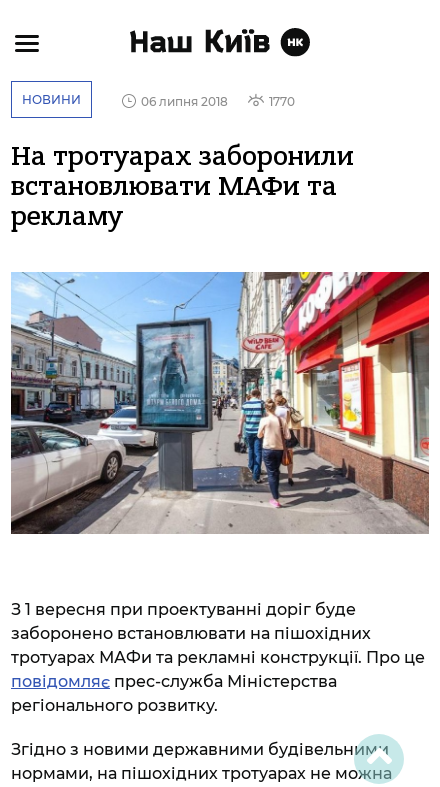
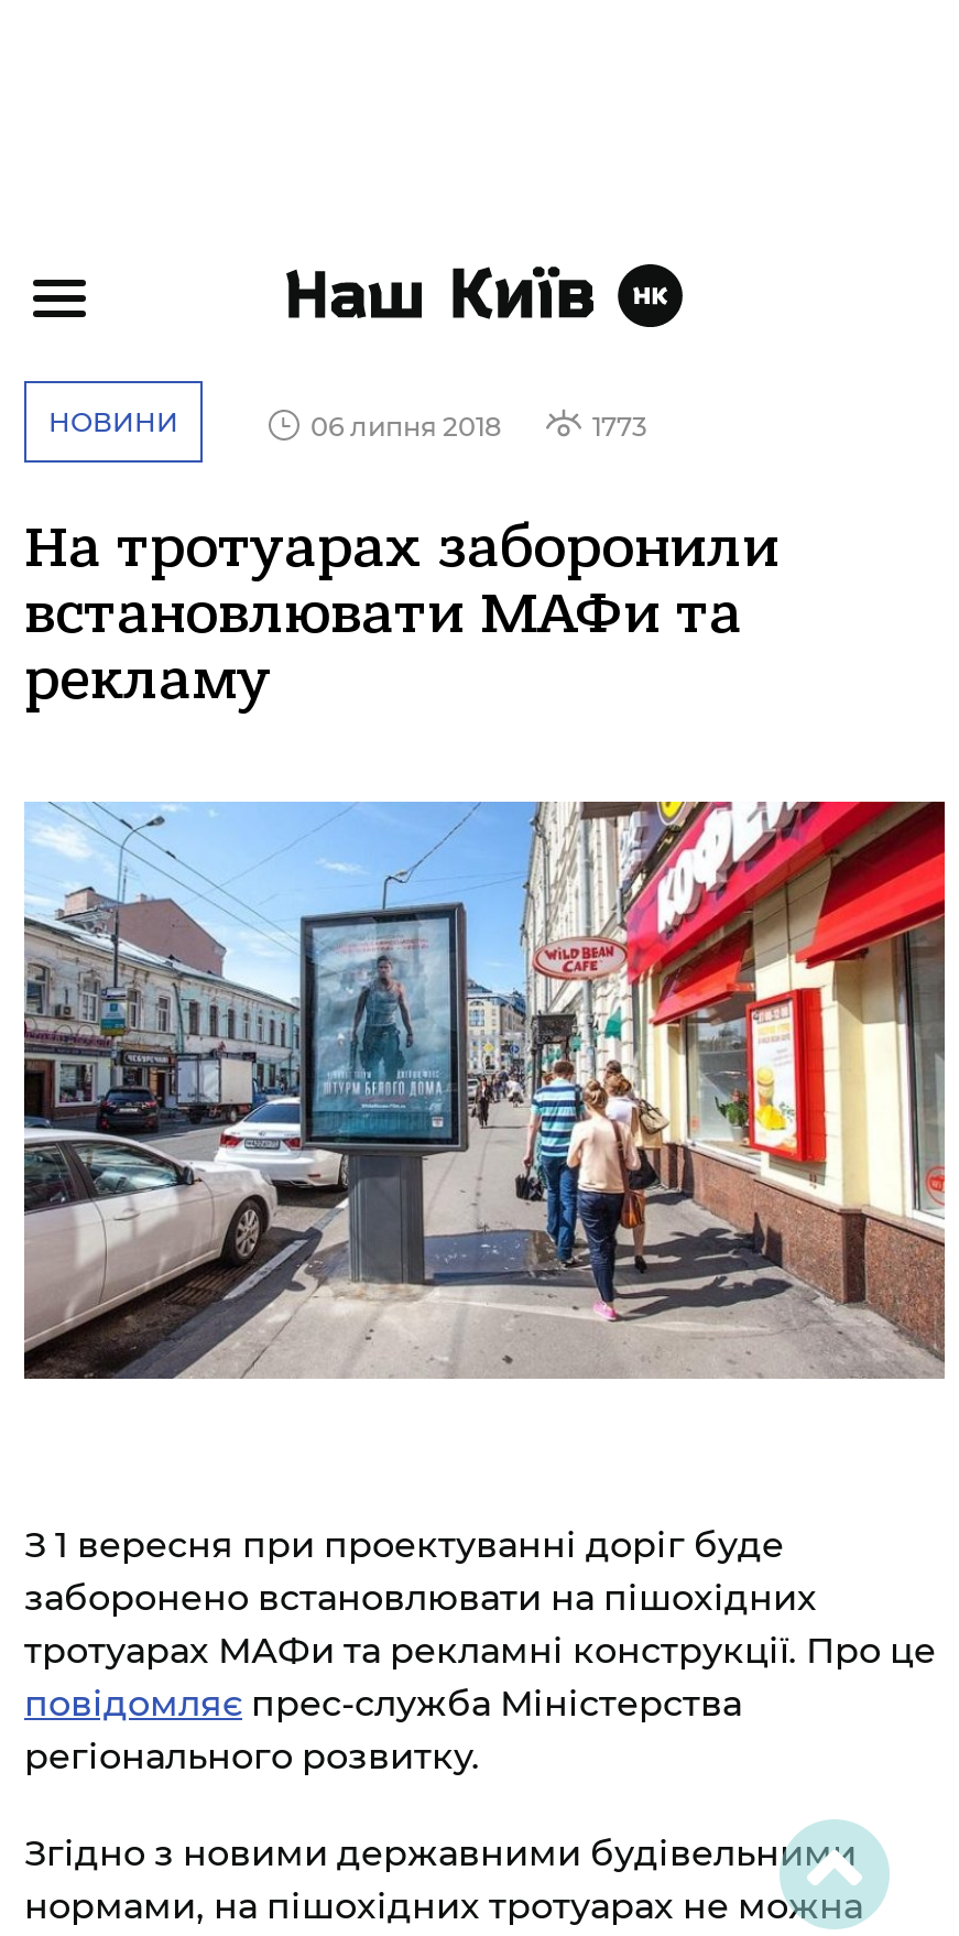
- 1770
+ 1773
